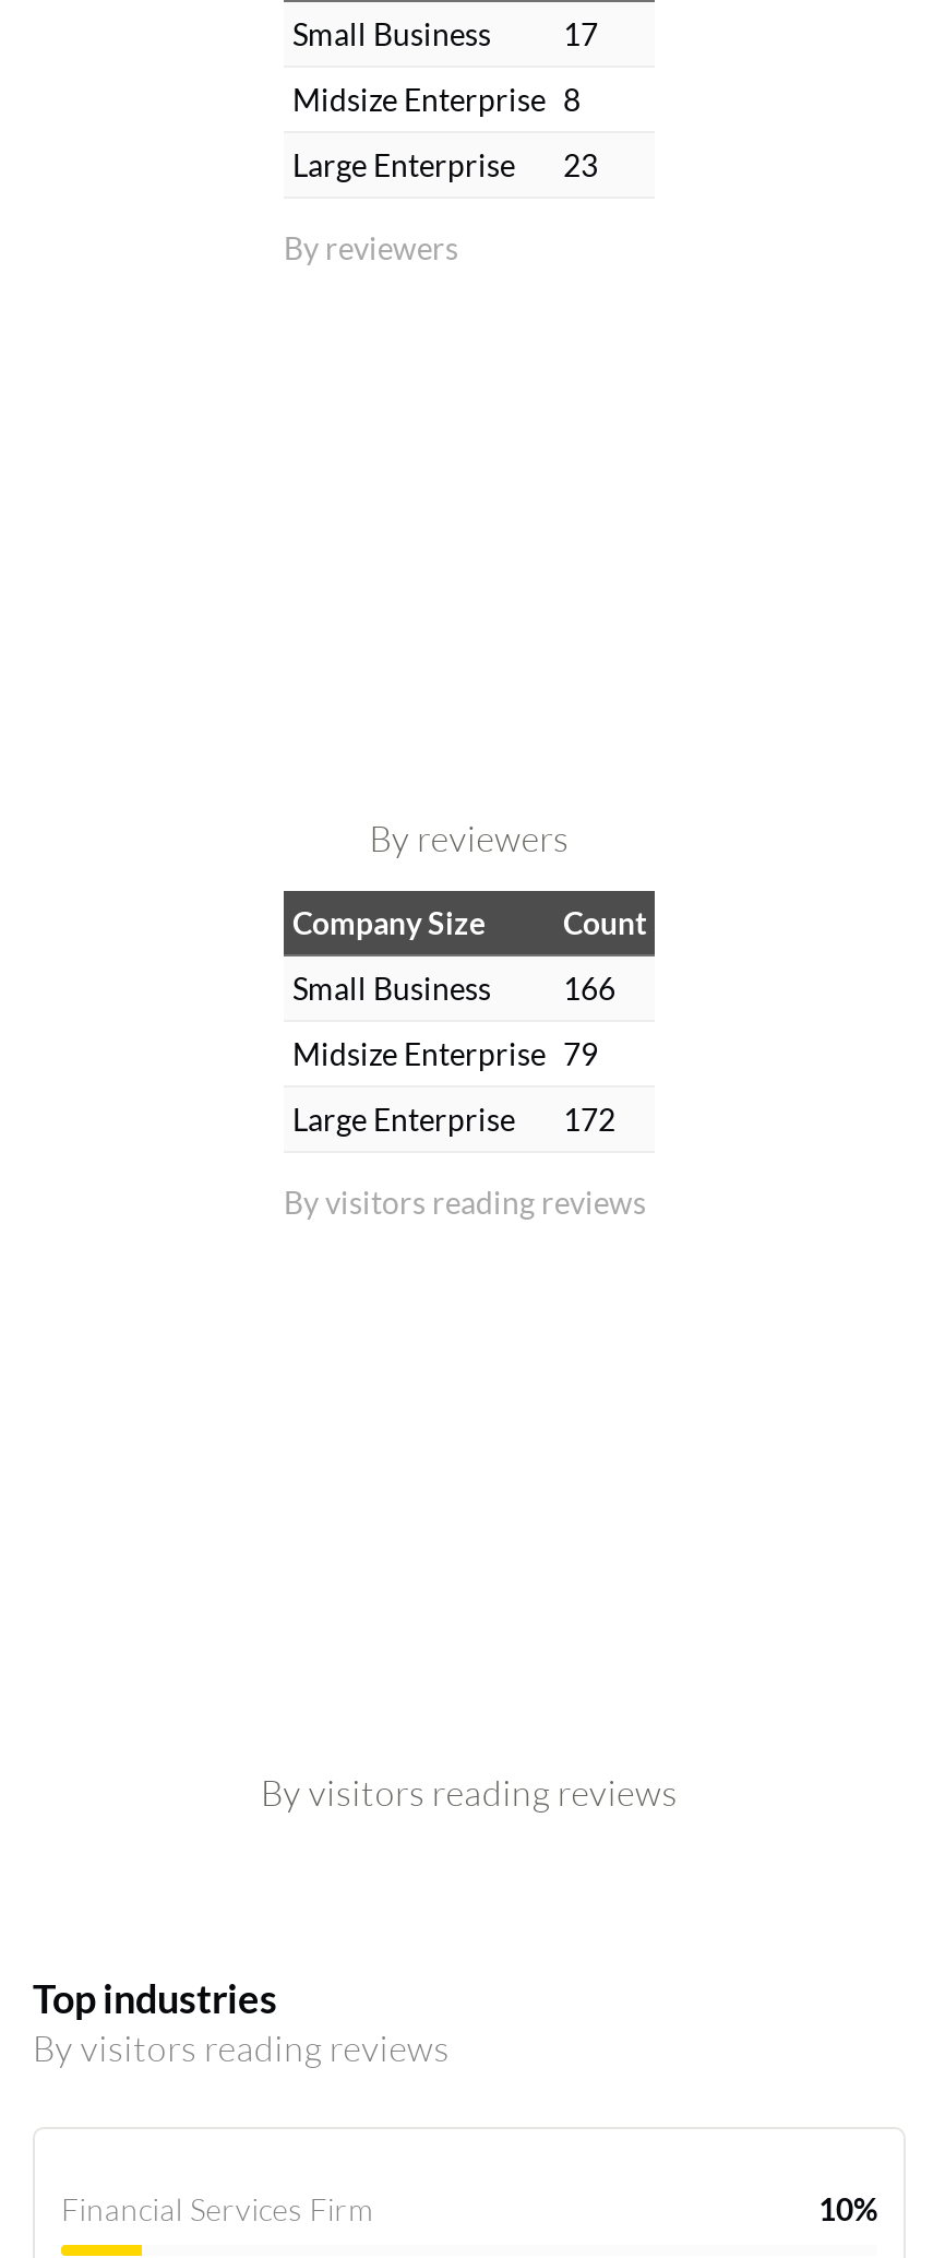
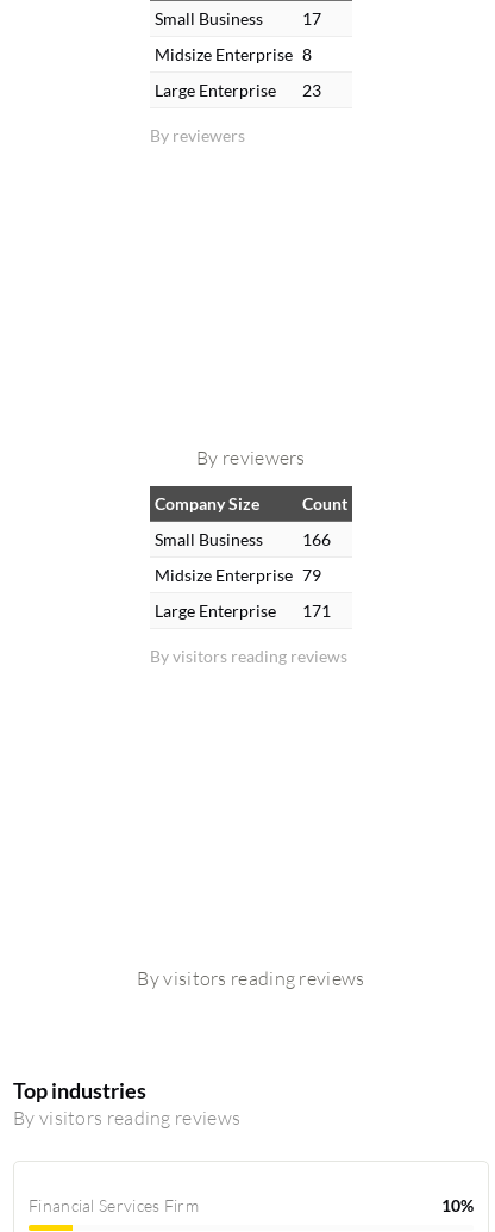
- Large Enterprise 172
+ Large Enterprise 171
